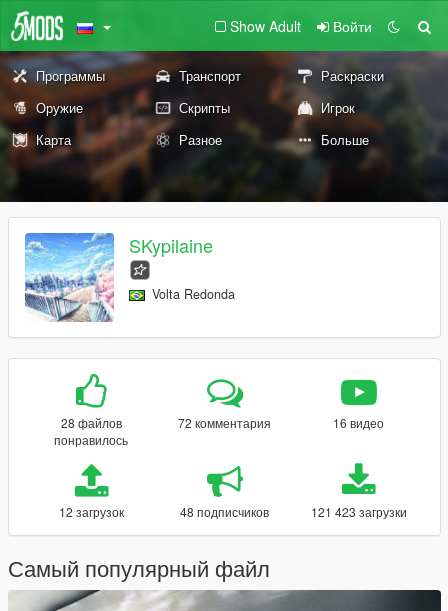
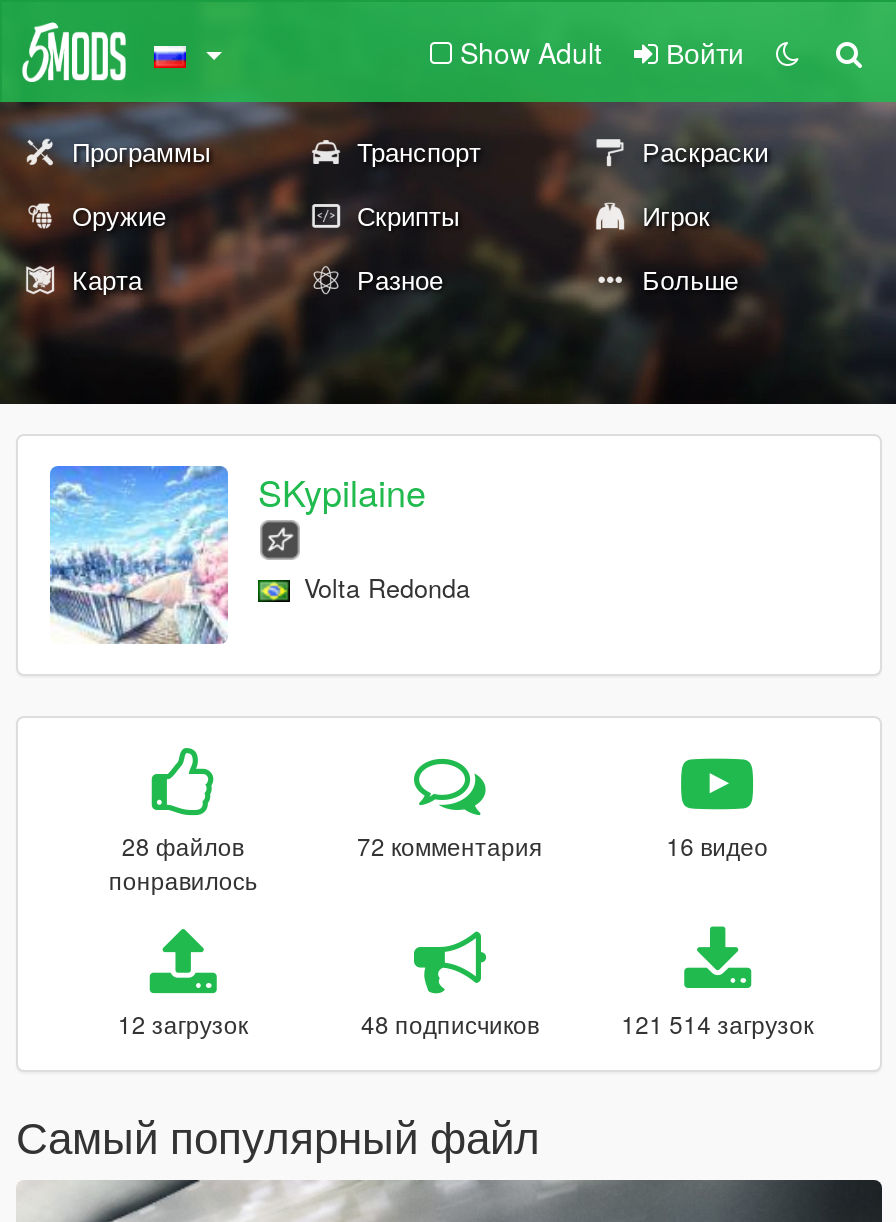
- 121 423 загрузки
+ 121 514 загрузок
